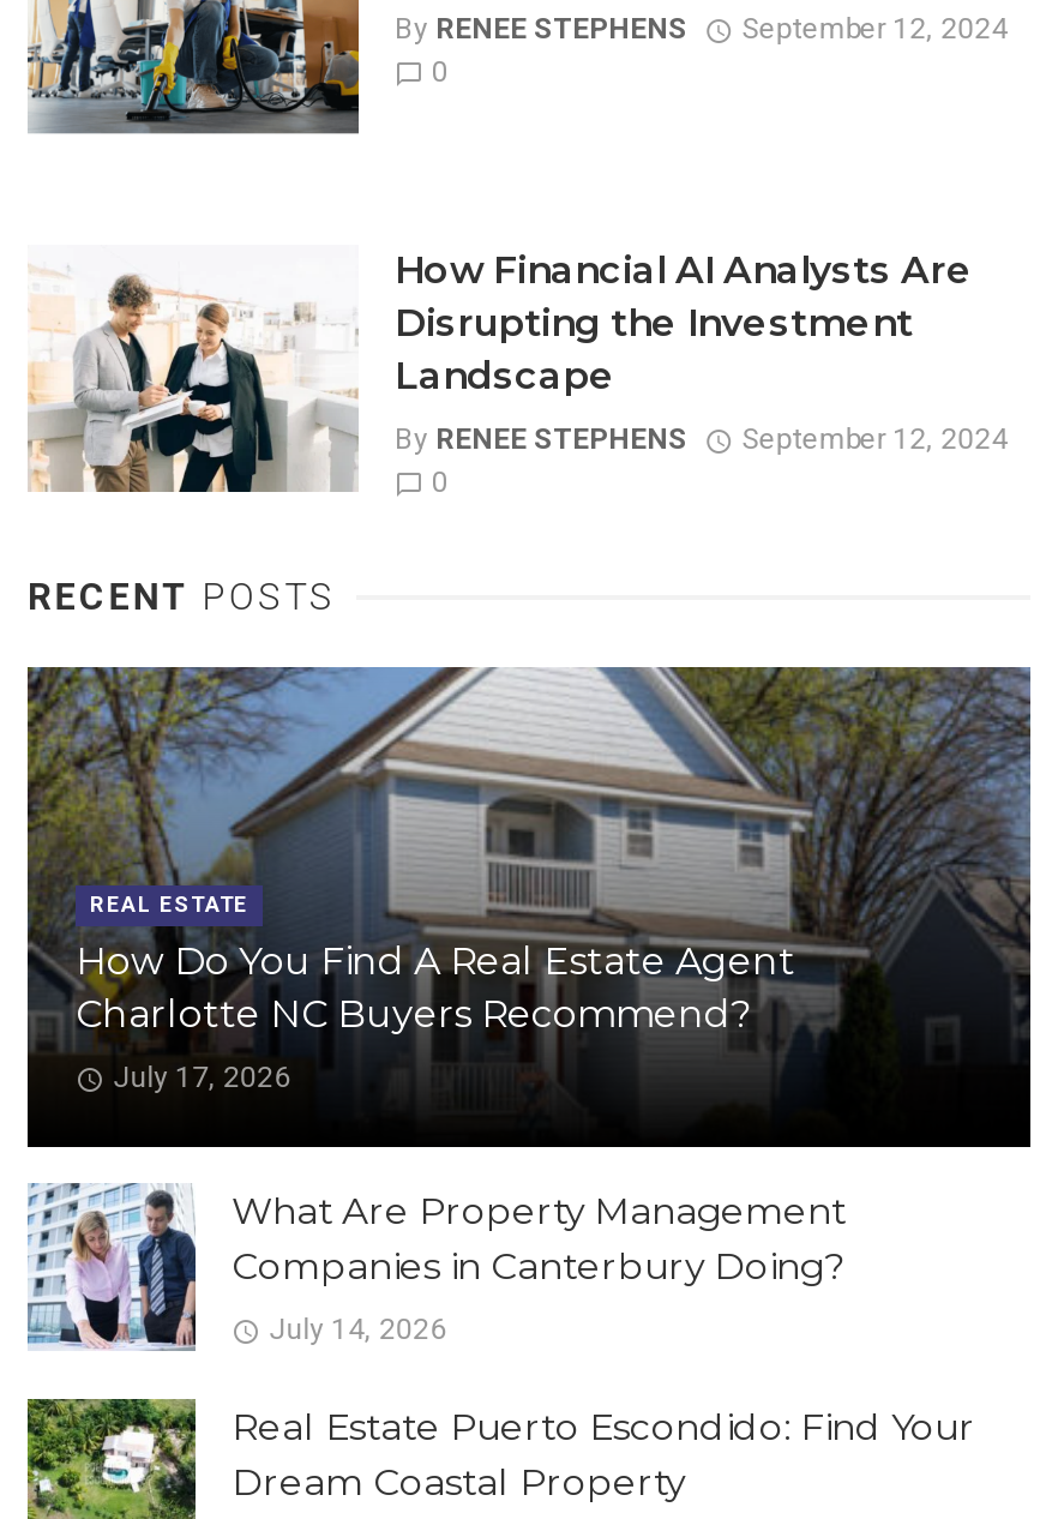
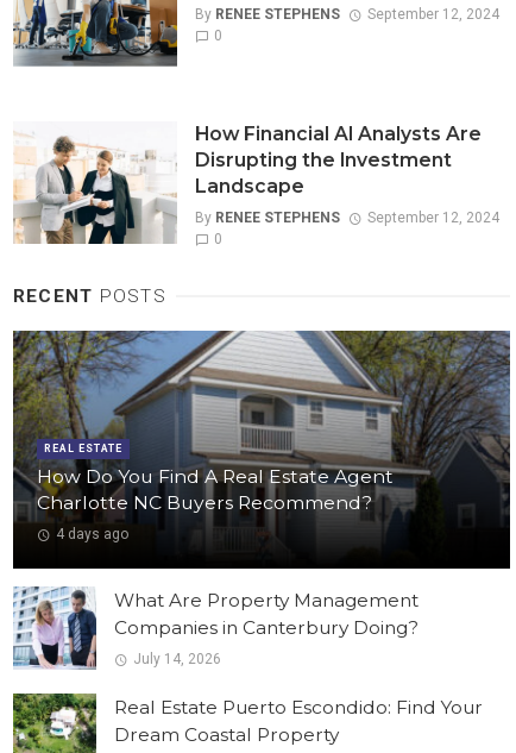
- July 17, 2026
+ 4 days ago
